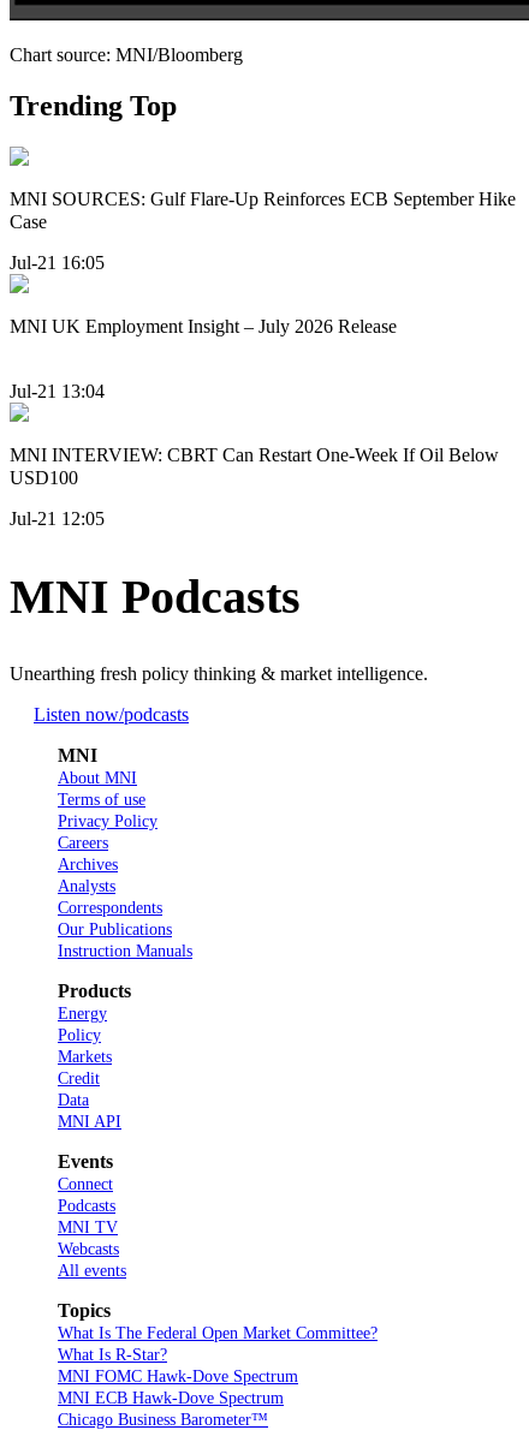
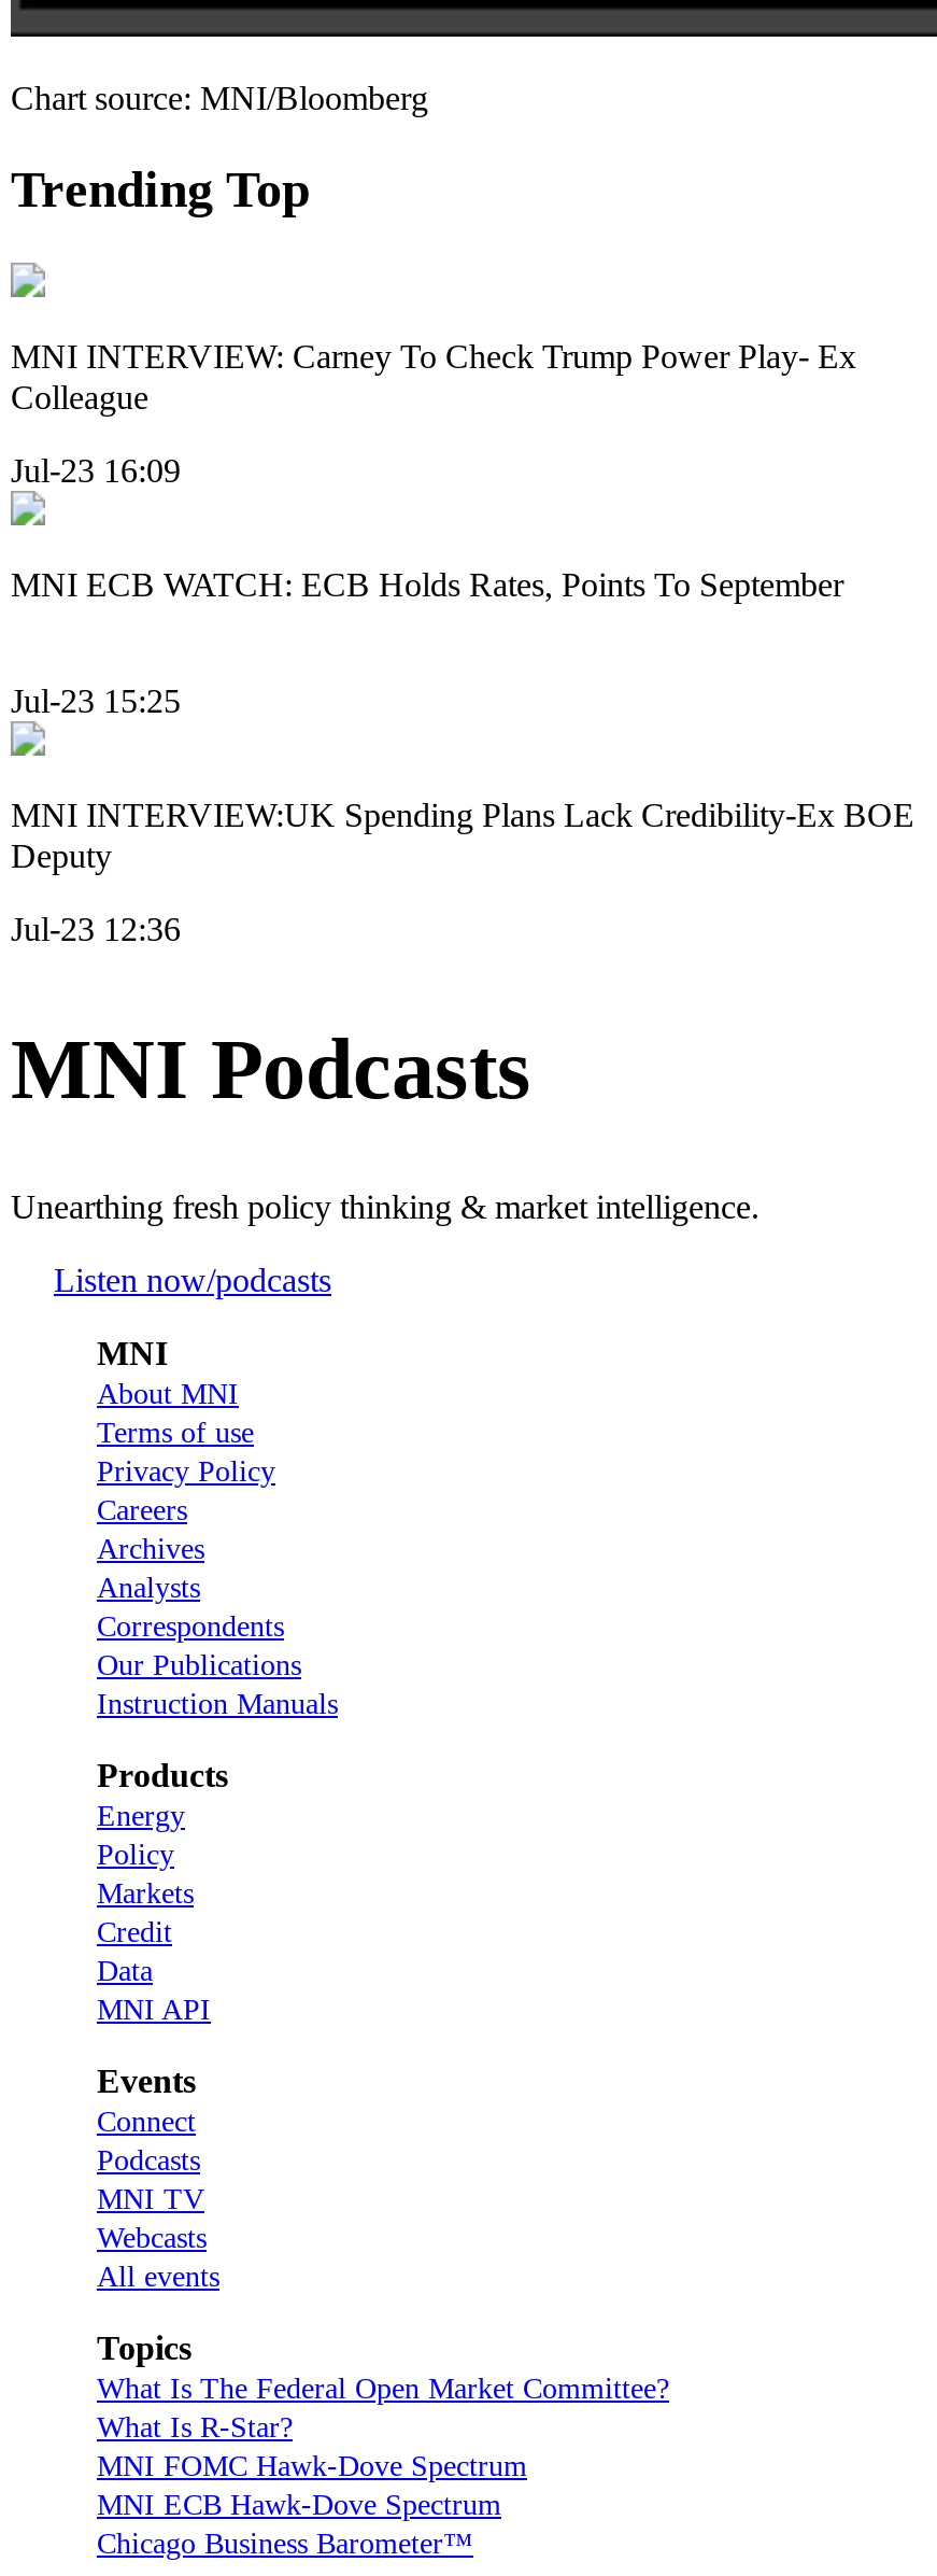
- MNI SOURCES: Gulf Flare-Up Reinforces ECB September Hike
- Case
+ MNI INTERVIEW: Carney To Check Trump Power Play- Ex
+ Colleague

- Jul-21 16:05
+ Jul-23 16:09

- MNI UK Employment Insight – July 2026 Release
+ MNI ECB WATCH: ECB Holds Rates, Points To September

- Jul-21 13:04
+ Jul-23 15:25

- MNI INTERVIEW: CBRT Can Restart One-Week If Oil Below
- USD100
+ MNI INTERVIEW:UK Spending Plans Lack Credibility-Ex BOE
+ Deputy

- Jul-21 12:05
+ Jul-23 12:36
